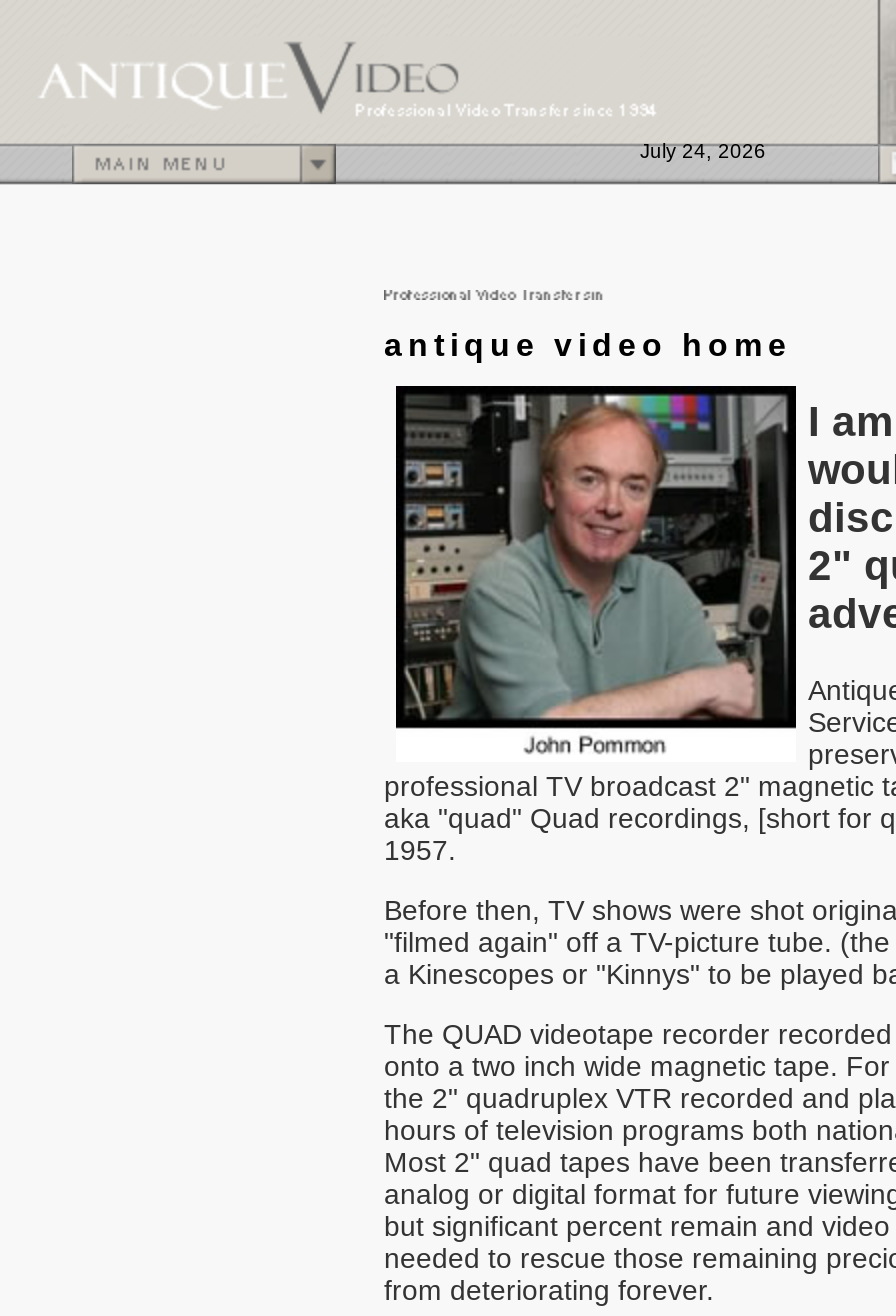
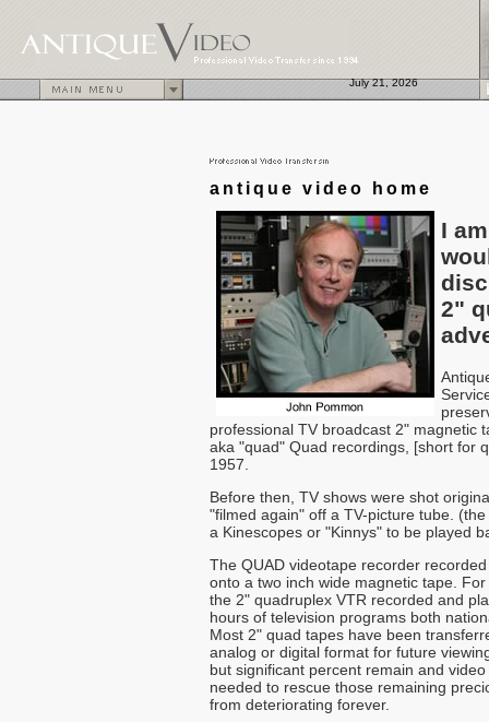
- July 24, 2026
+ July 21, 2026
